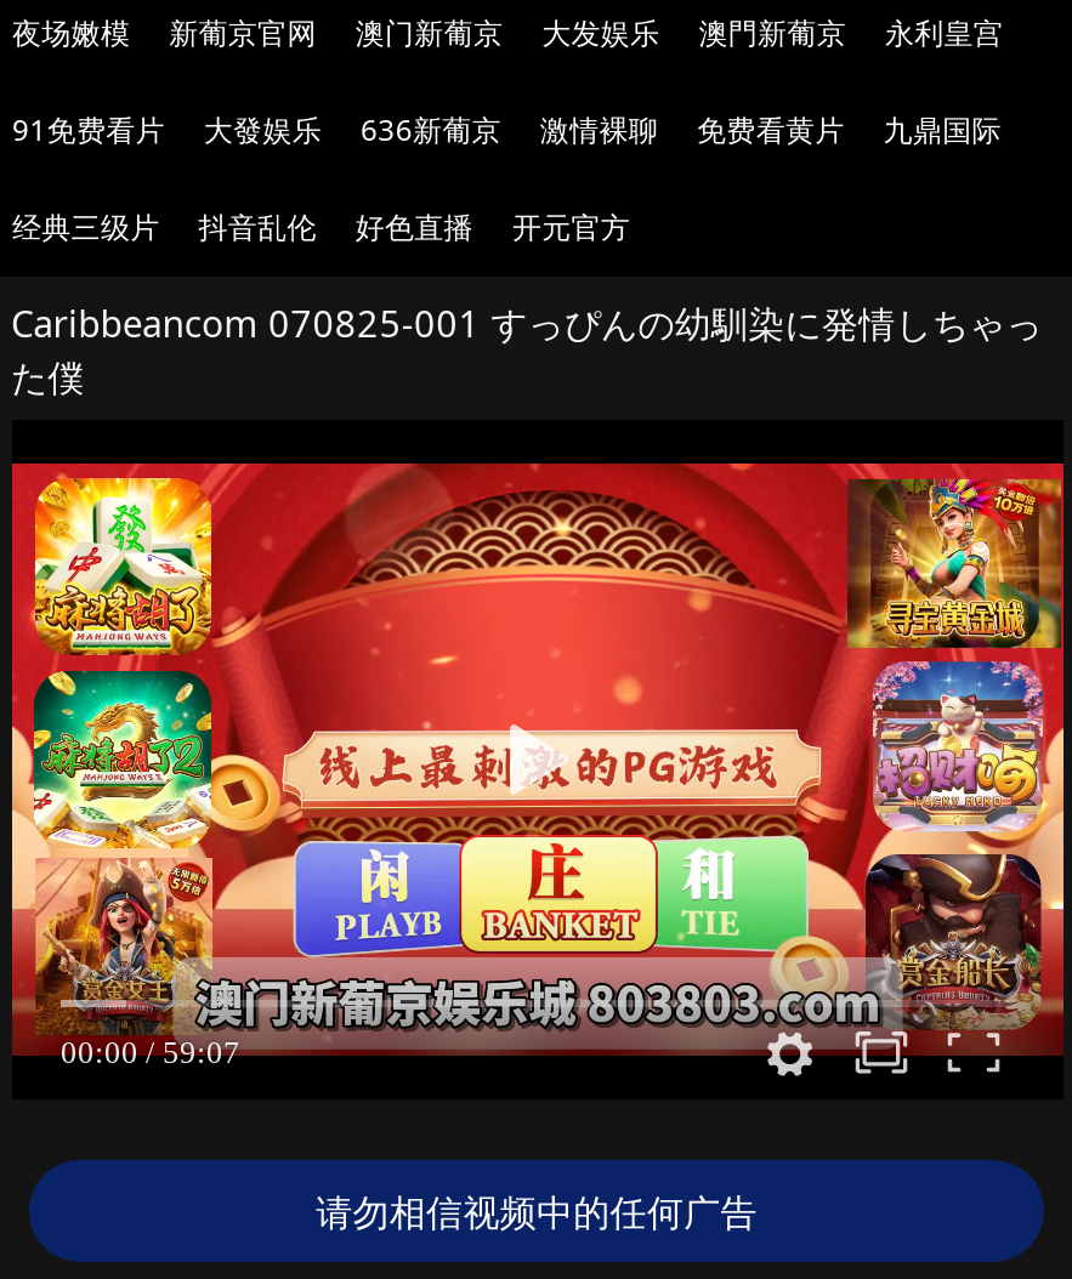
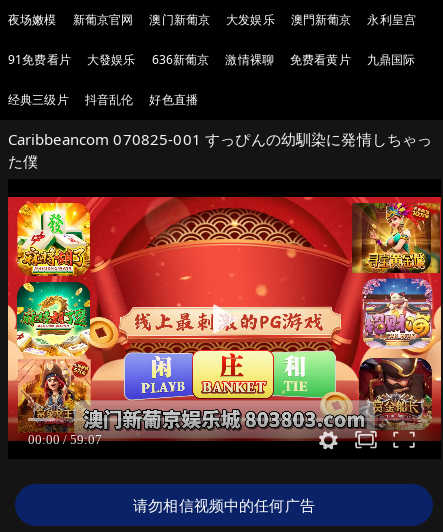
- 开元官方
